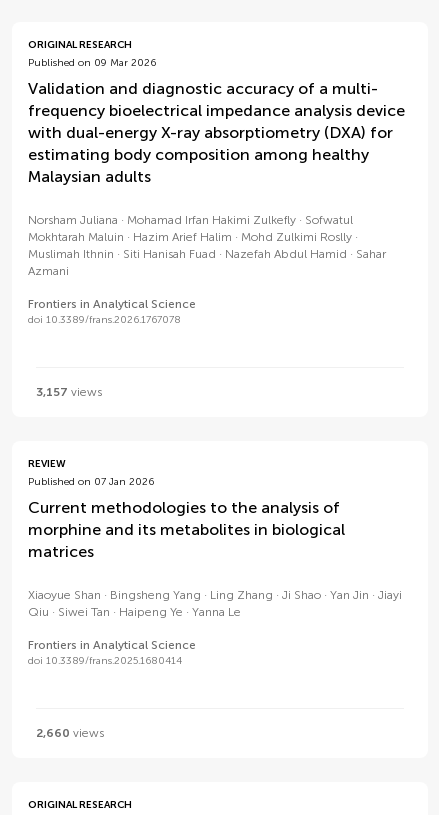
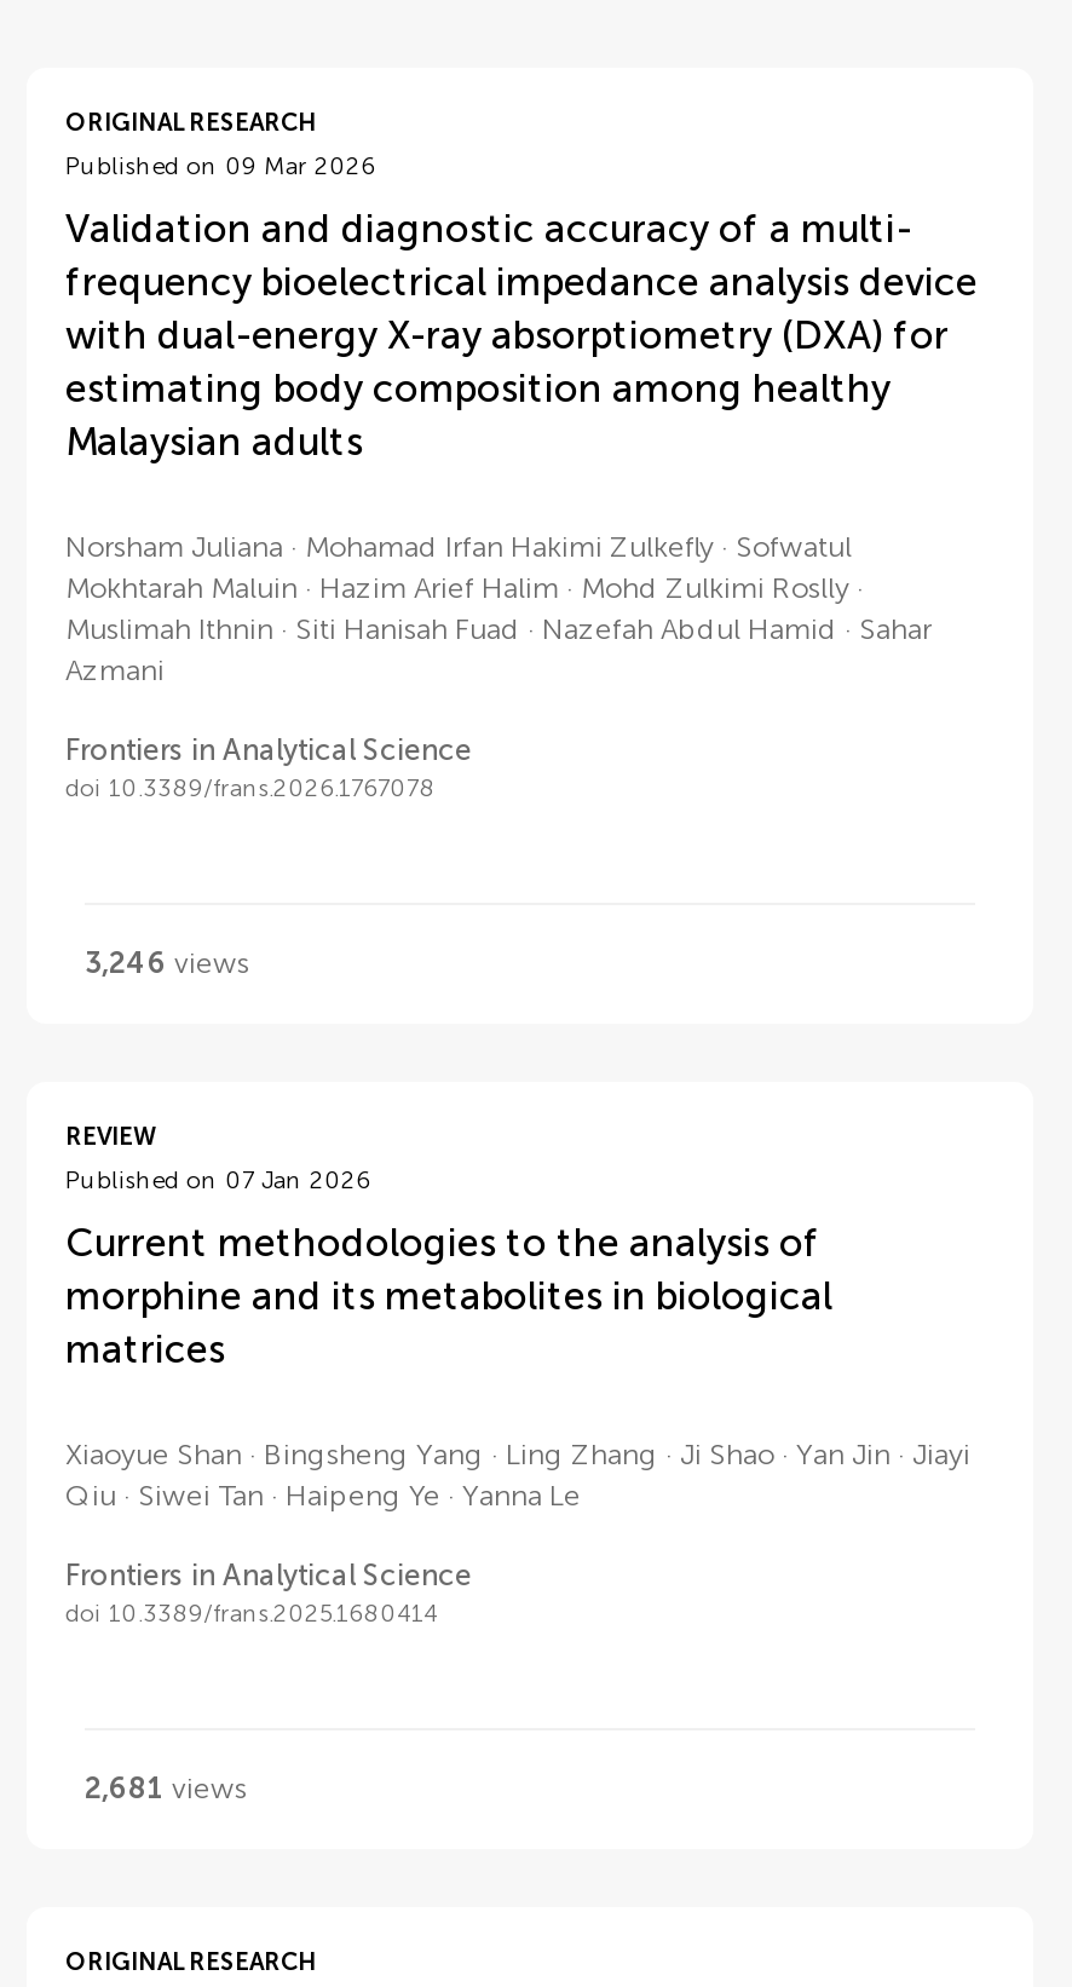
- 3,157 views
+ 3,246 views

- 2,660 views
+ 2,681 views
